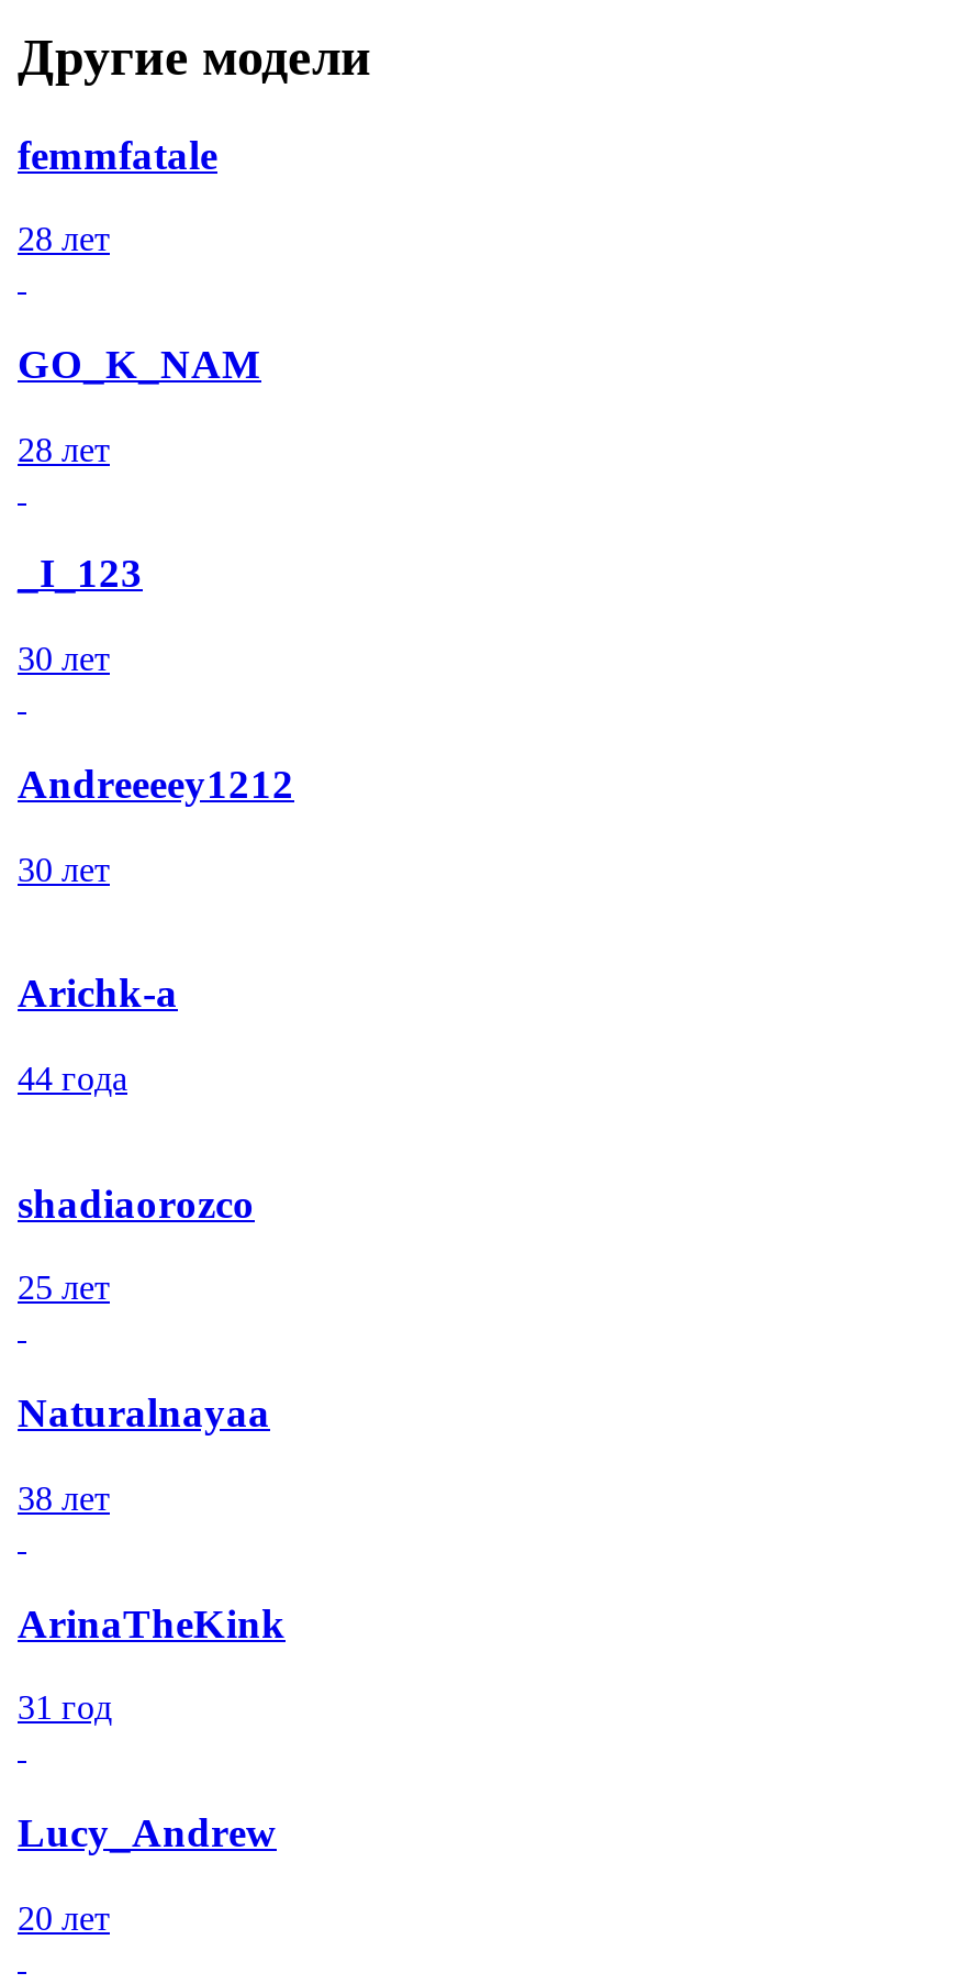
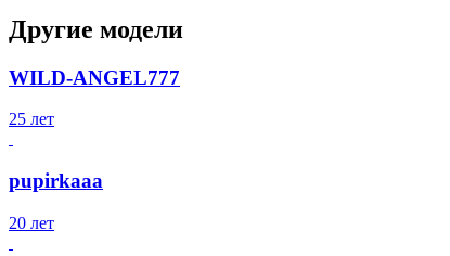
- femmfatale
- 28 лет
- GO_K_NAM
- 28 лет
- _I_123
- 30 лет
- Andreeeey1212
- 30 лет
- Arichk-a
- 44 года
- shadiaorozco
+ WILD-ANGEL777

- Naturalnayaa
- 38 лет
- ArinaTheKink
- 31 год
- Lucy_Andrew
+ pupirkaaa
